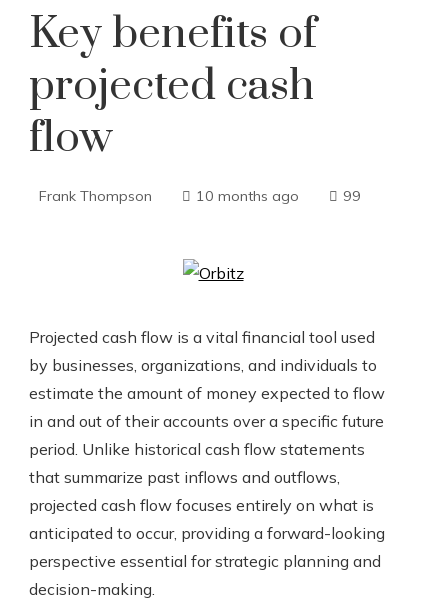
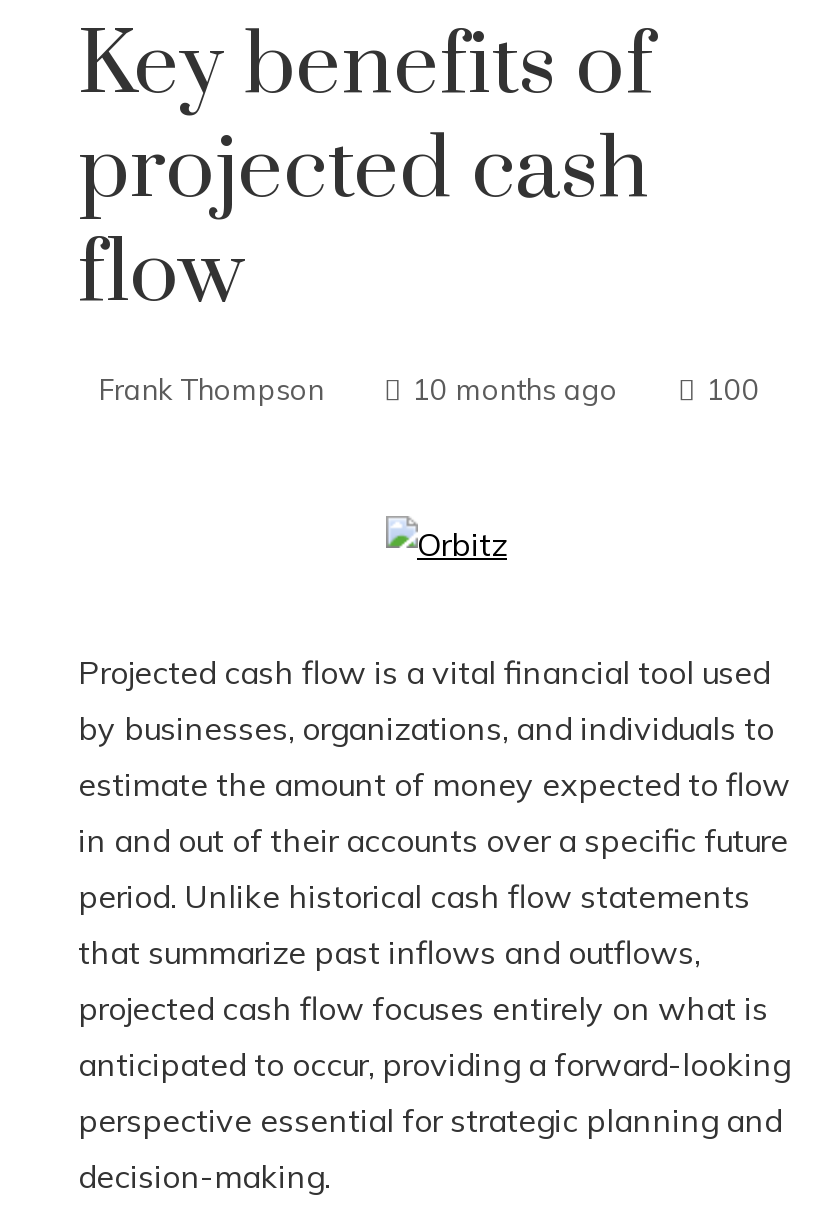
- 99
+ 100
